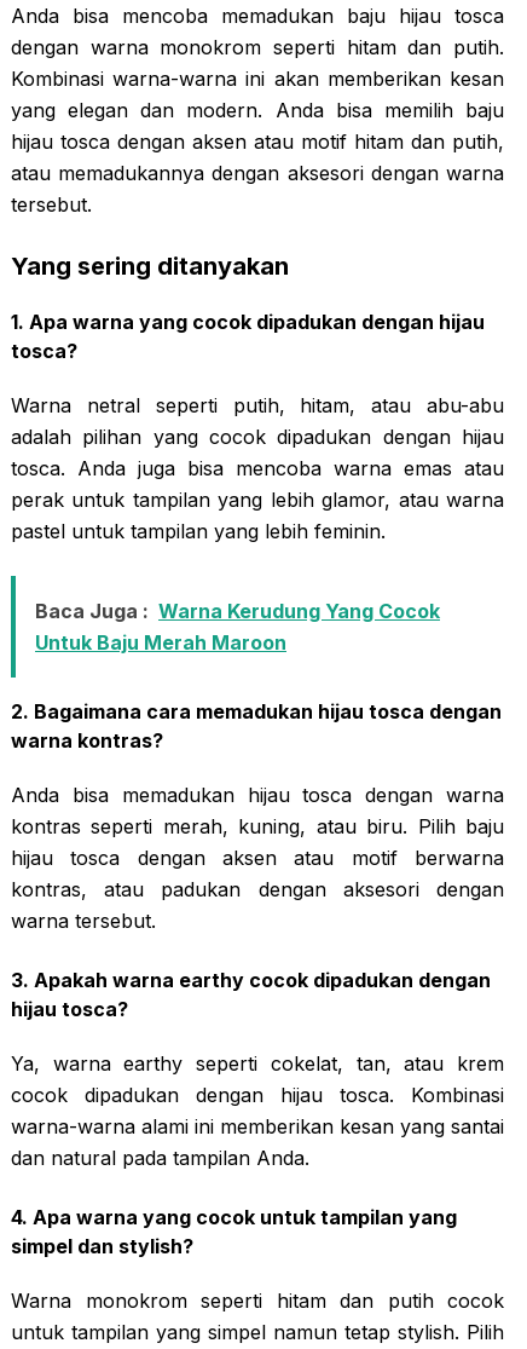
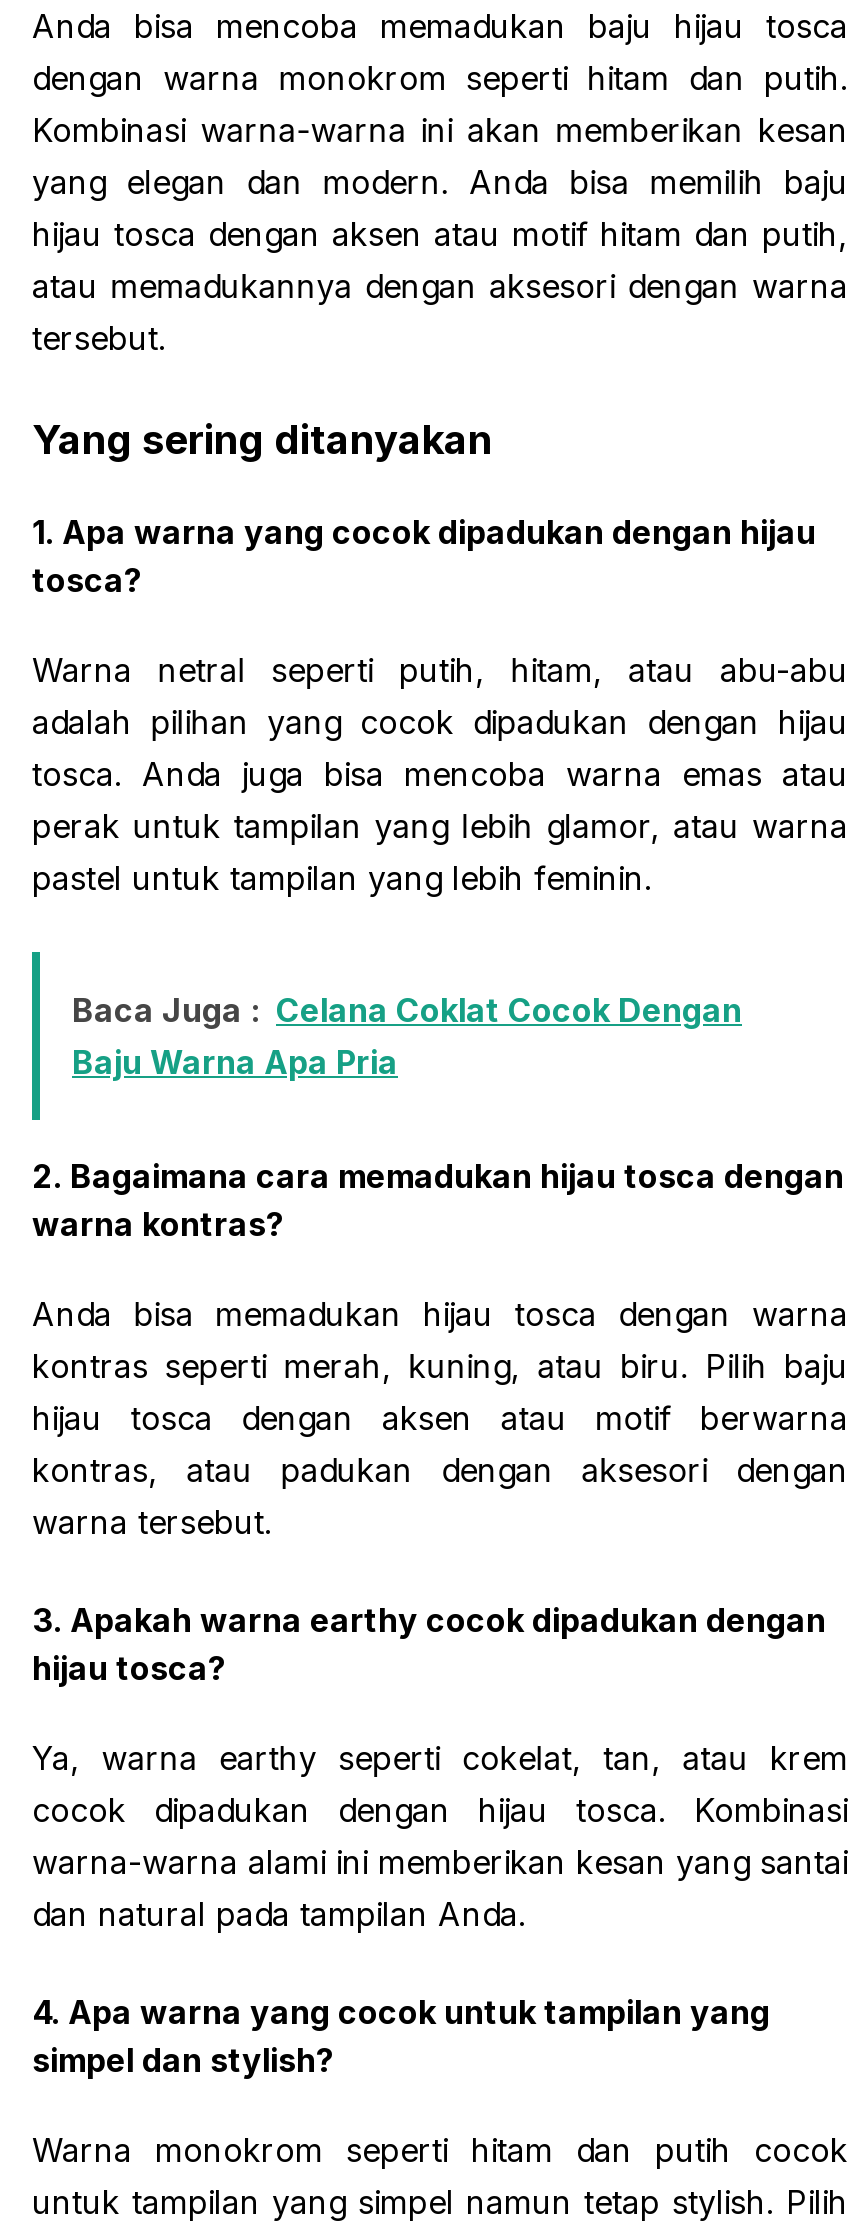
- Baca Juga : Warna Kerudung Yang Cocok
- Untuk Baju Merah Maroon
+ Baca Juga : Celana Coklat Cocok Dengan
+ Baju Warna Apa Pria
